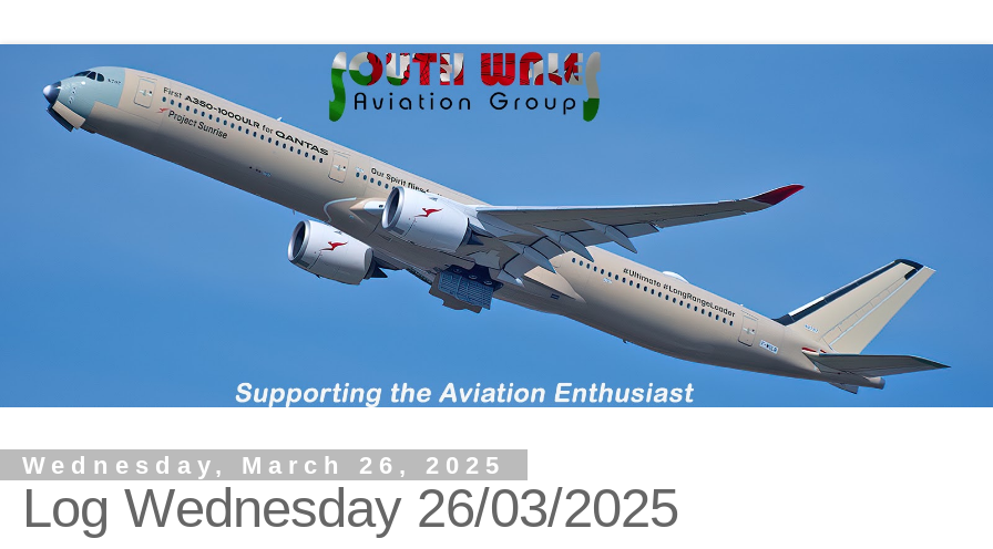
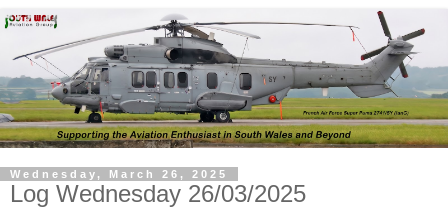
- [image]
+ [image]
